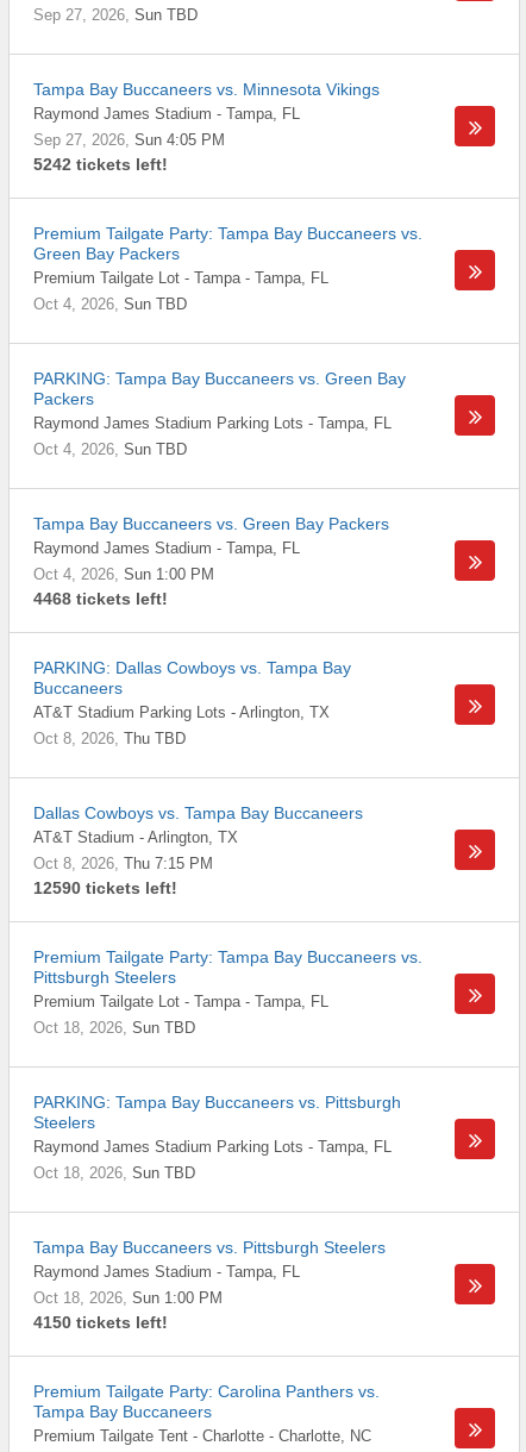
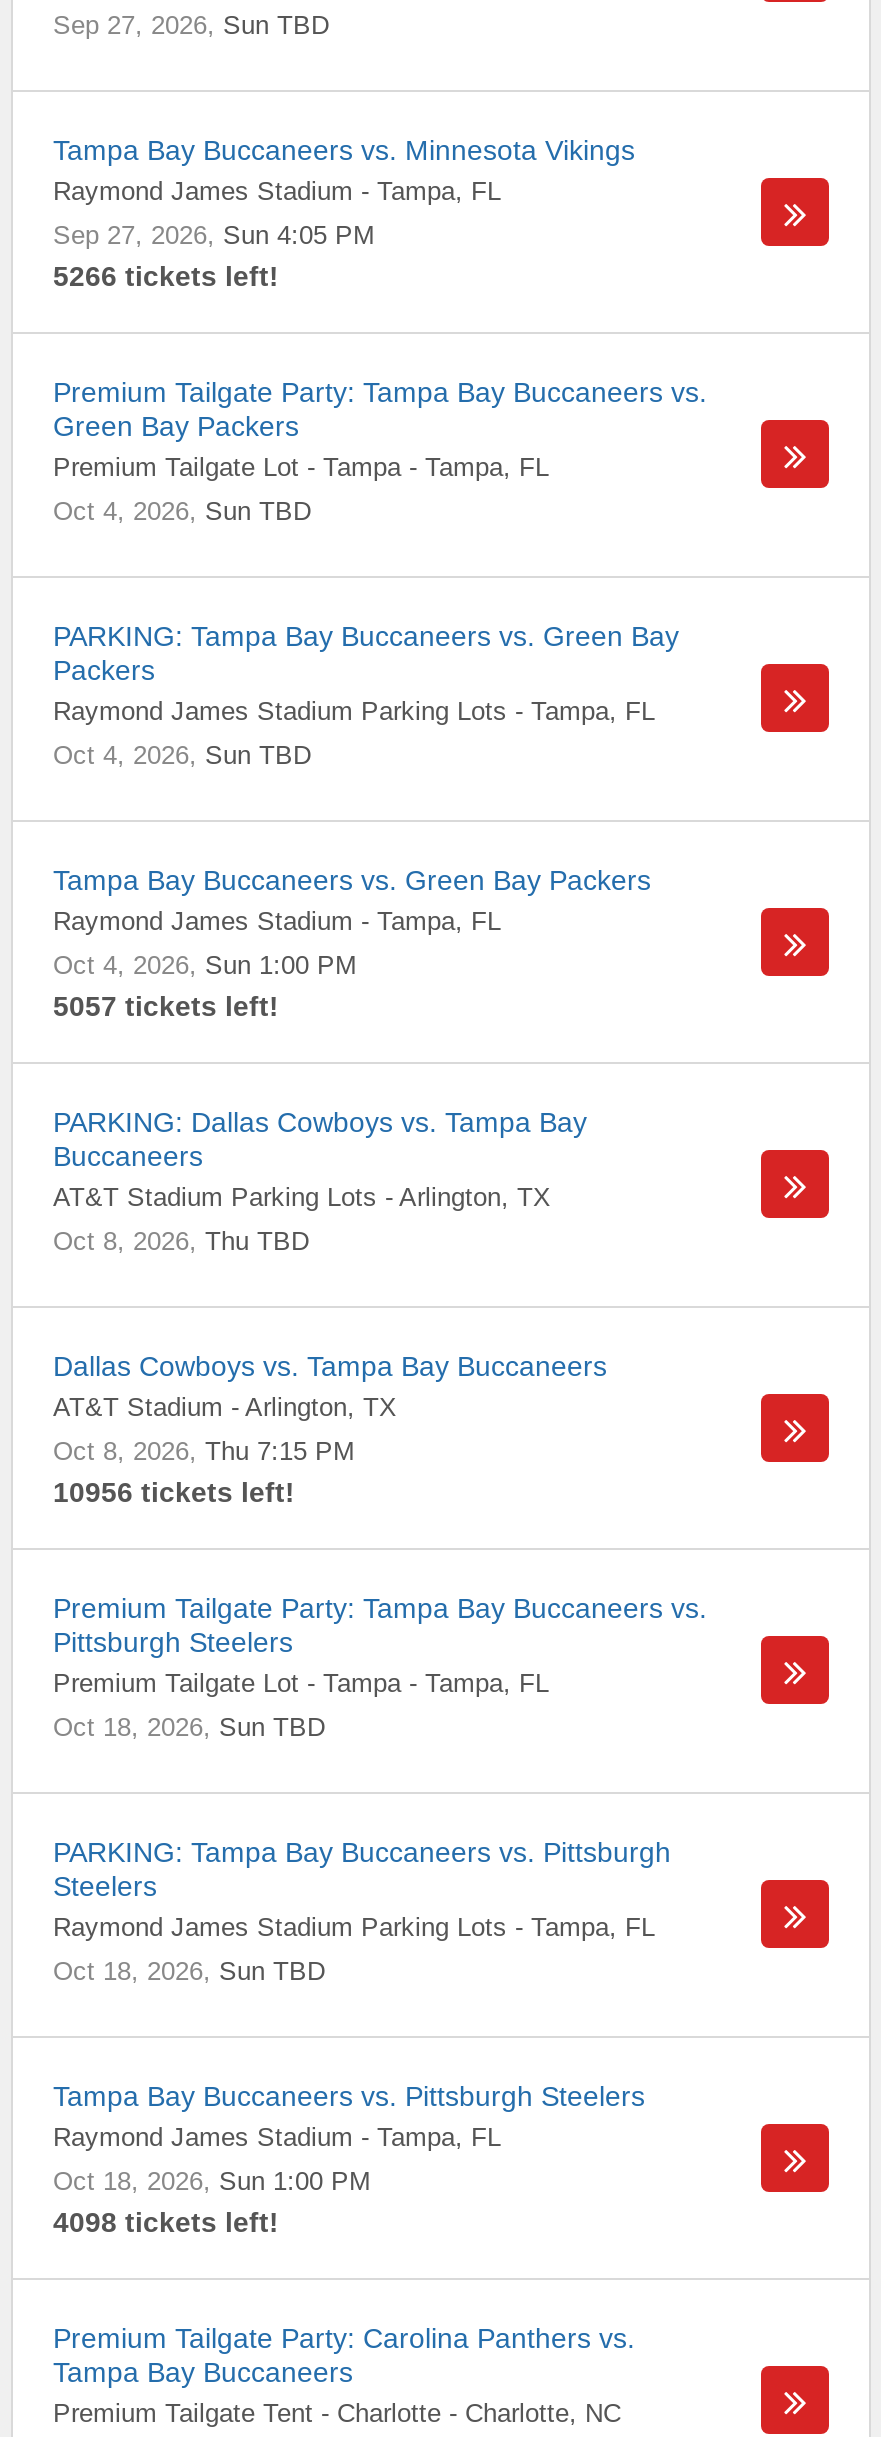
- 5242 tickets left!
+ 5266 tickets left!

- 4468 tickets left!
+ 5057 tickets left!

- 12590 tickets left!
+ 10956 tickets left!

- 4150 tickets left!
+ 4098 tickets left!
